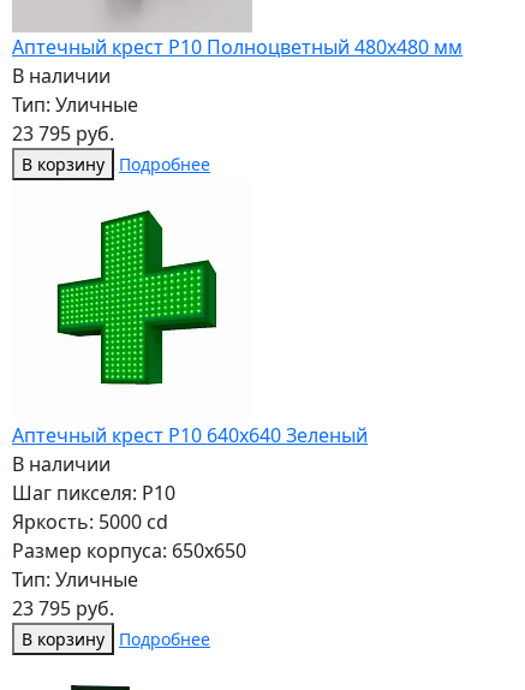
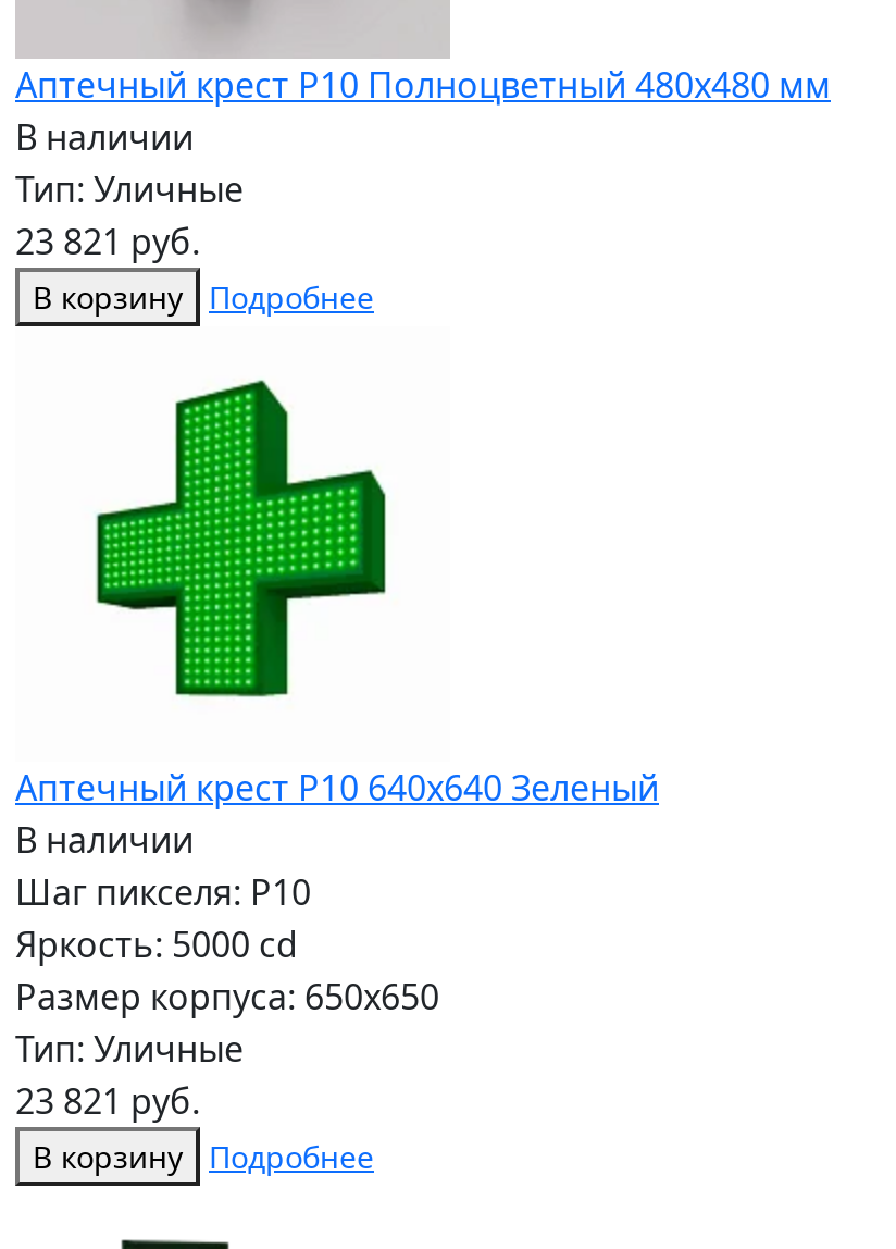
- 23 795 руб.
+ 23 821 руб.

- 23 795 руб.
+ 23 821 руб.
